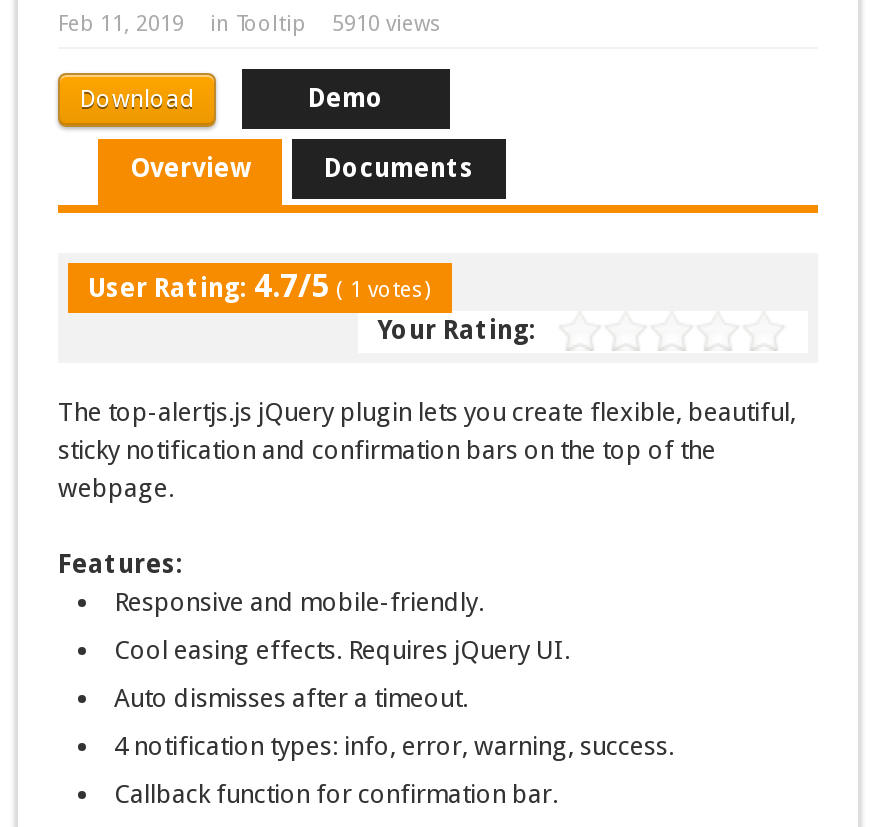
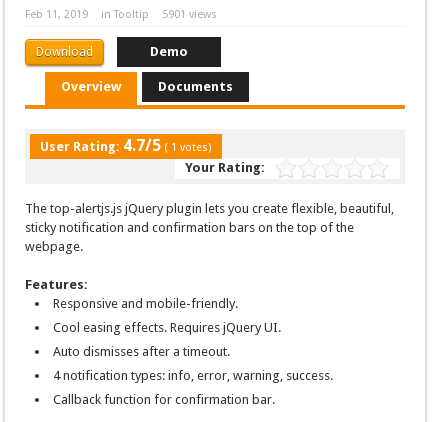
- Feb 11, 2019 in Tooltip 5910 views
+ Feb 11, 2019 in Tooltip 5901 views
